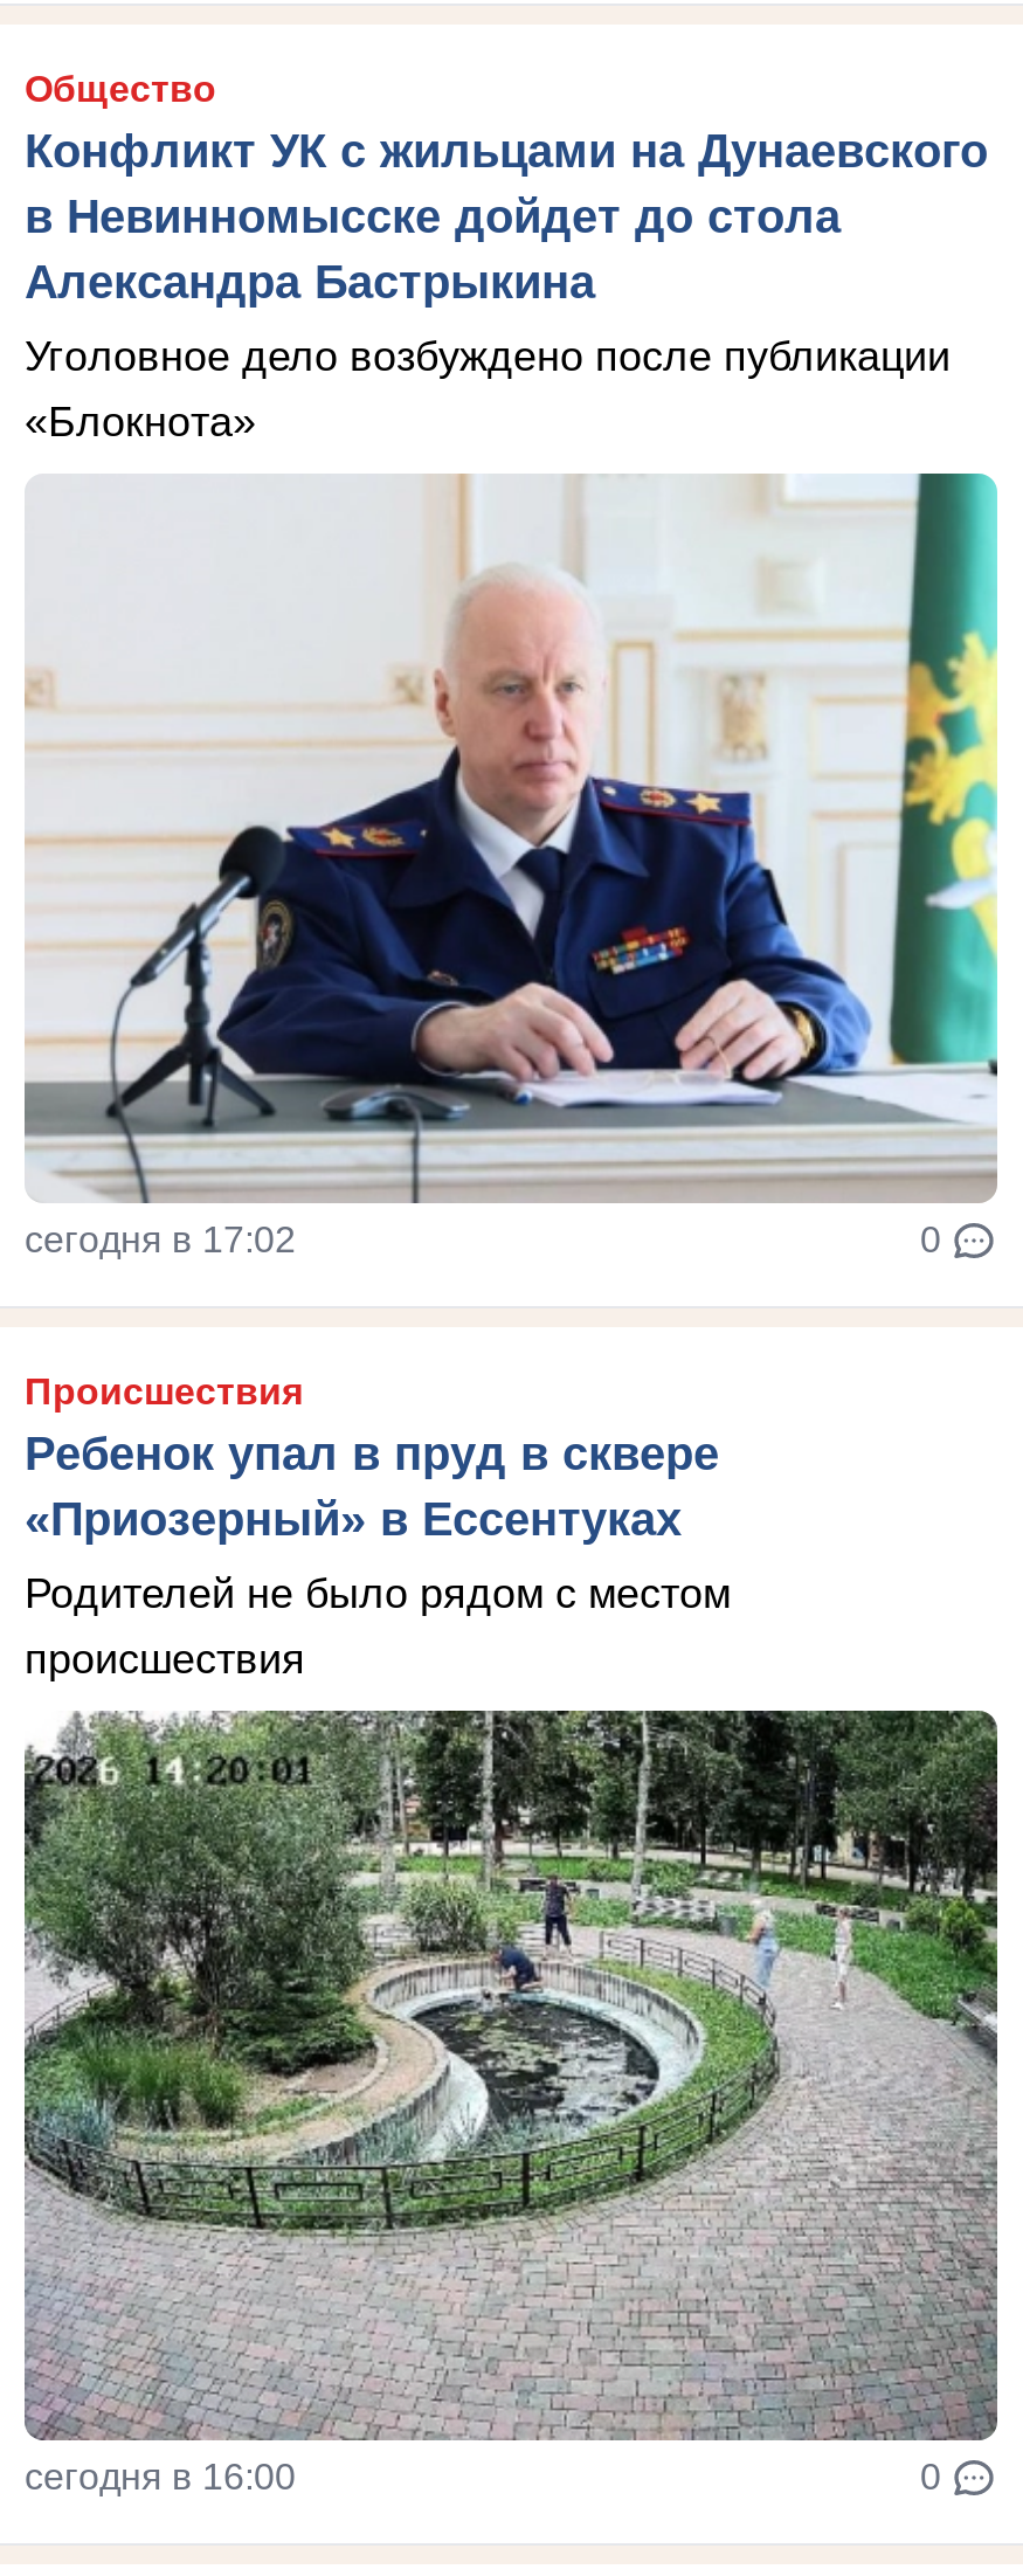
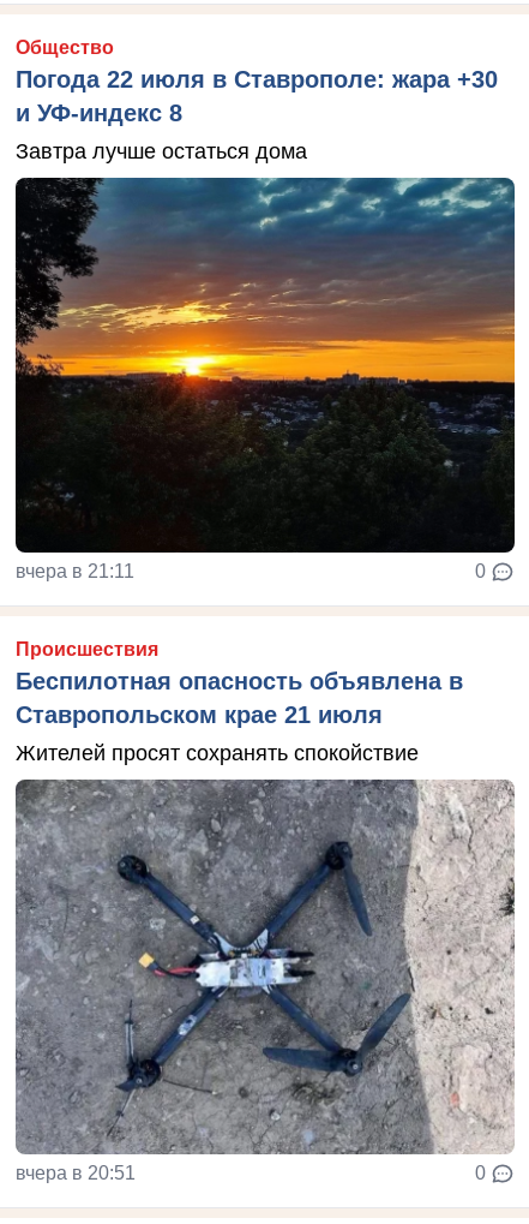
- Конфликт УК с жильцами на Дунаевского
- в Невинномысске дойдет до стола
- Александра Бастрыкина
+ Погода 22 июля в Ставрополе: жара +30
+ и УФ-индекс 8

- Уголовное дело возбуждено после публикации
- «Блокнота»
+ Завтра лучше остаться дома

- [image]
- сегодня в 17:02
+ [image]
+ вчера в 21:11

- Ребенок упал в пруд в сквере
- «Приозерный» в Ессентуках
+ Беспилотная опасность объявлена в
+ Ставропольском крае 21 июля

- Родителей не было рядом с местом
- происшествия
+ Жителей просят сохранять спокойствие

- [image]
- сегодня в 16:00
+ [image]
+ вчера в 20:51
